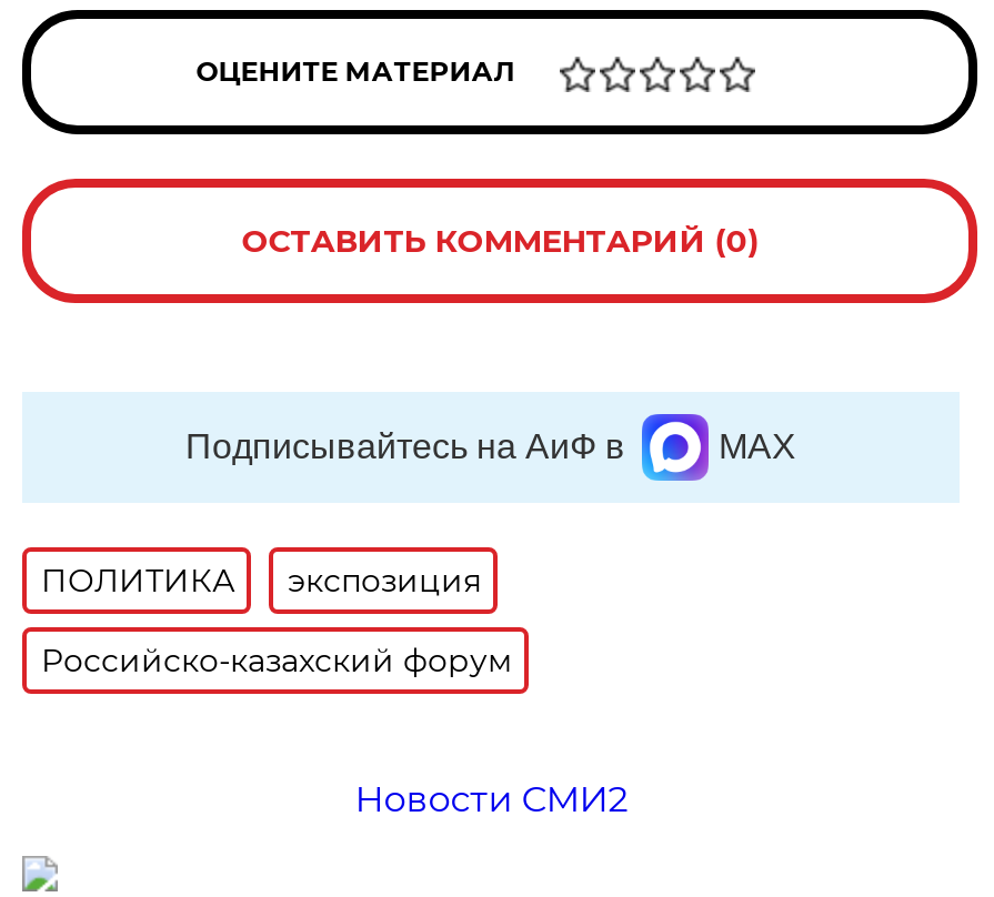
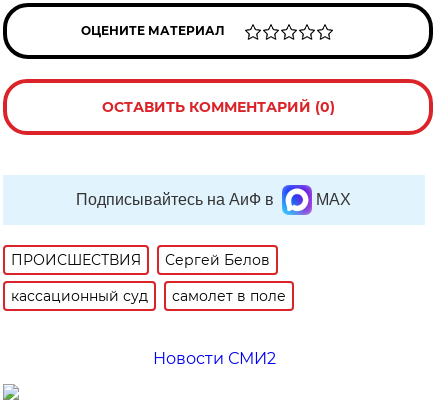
- ПОЛИТИКА
- экспозиция
+ ПРОИСШЕСТВИЯ
+ Сергей Белов

- Российско-казахский форум
+ кассационный суд
+ самолет в поле
